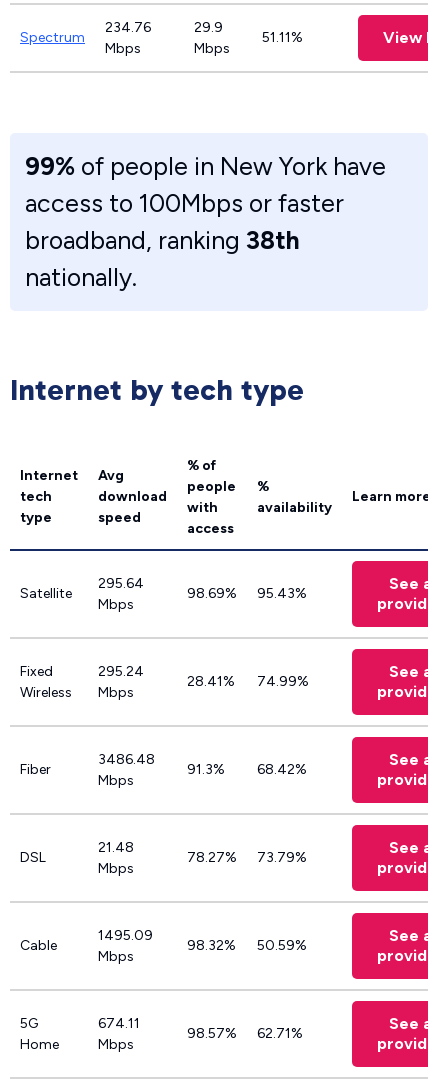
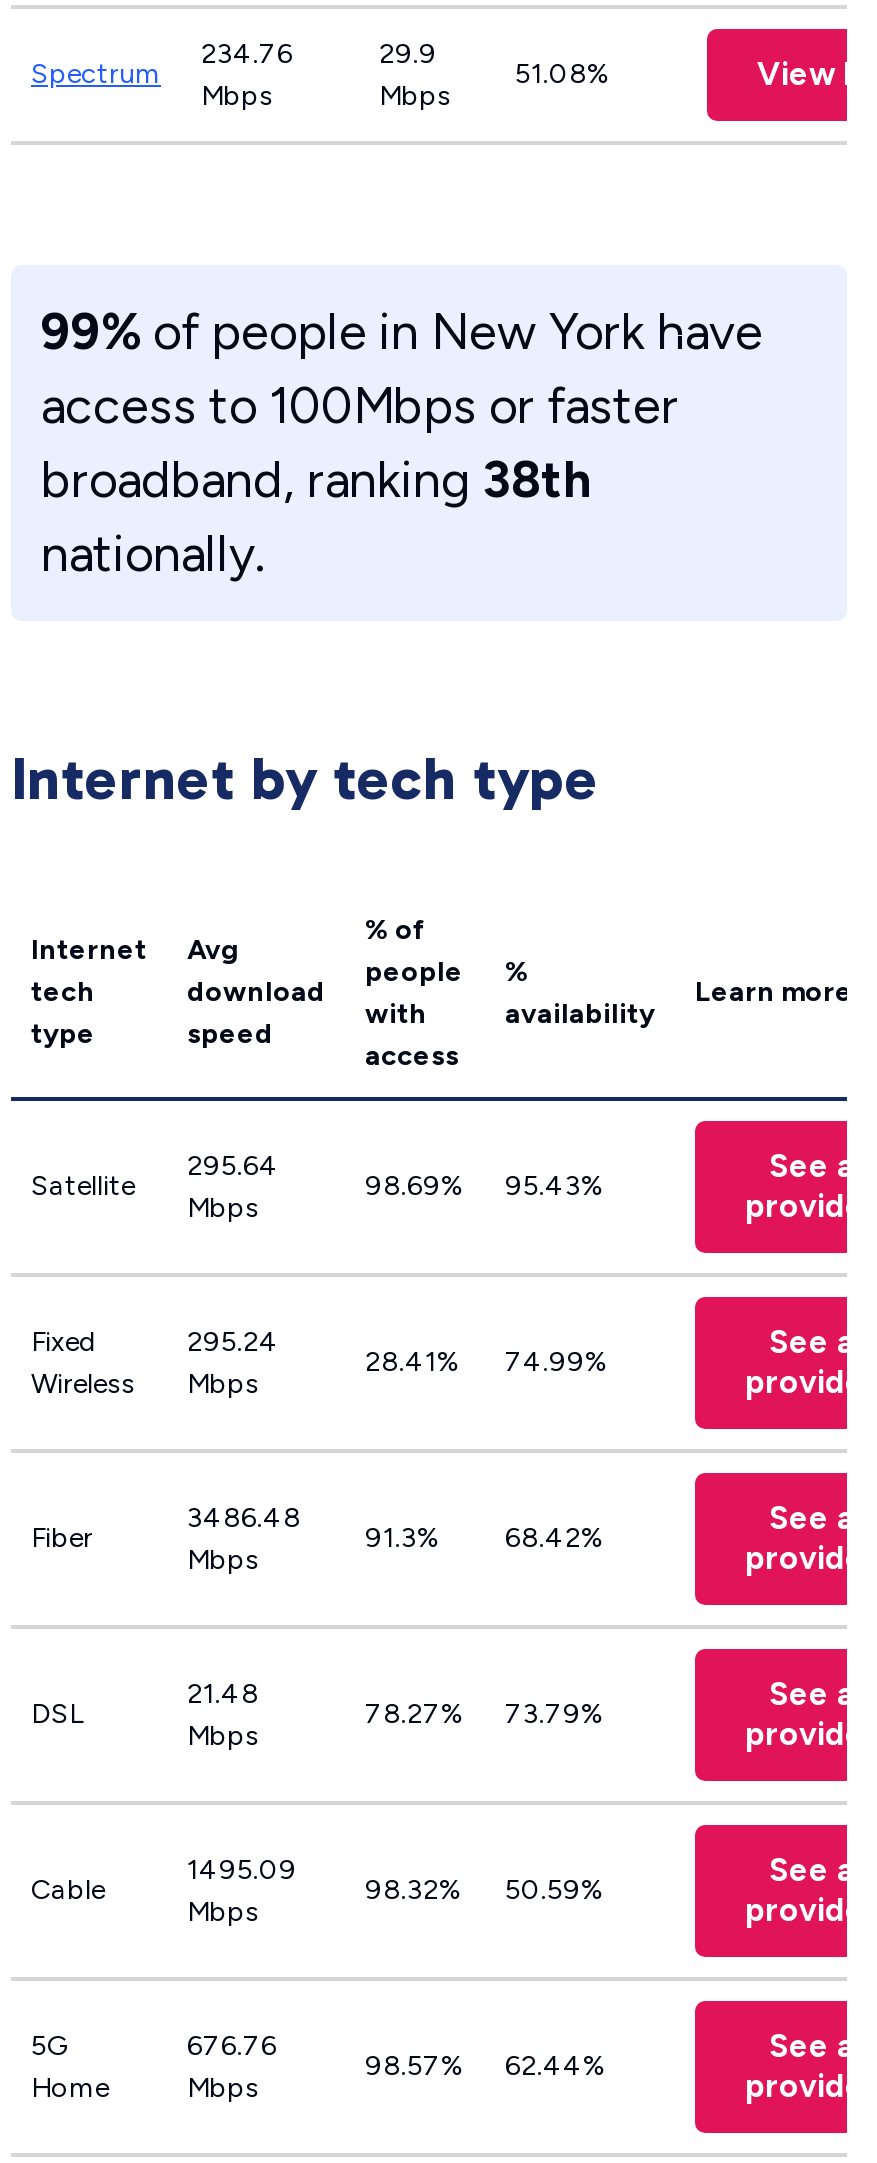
- 51.11%
+ 51.08%

- 674.11
+ 676.76

- 98.57% 62.71%
+ 98.57% 62.44%
